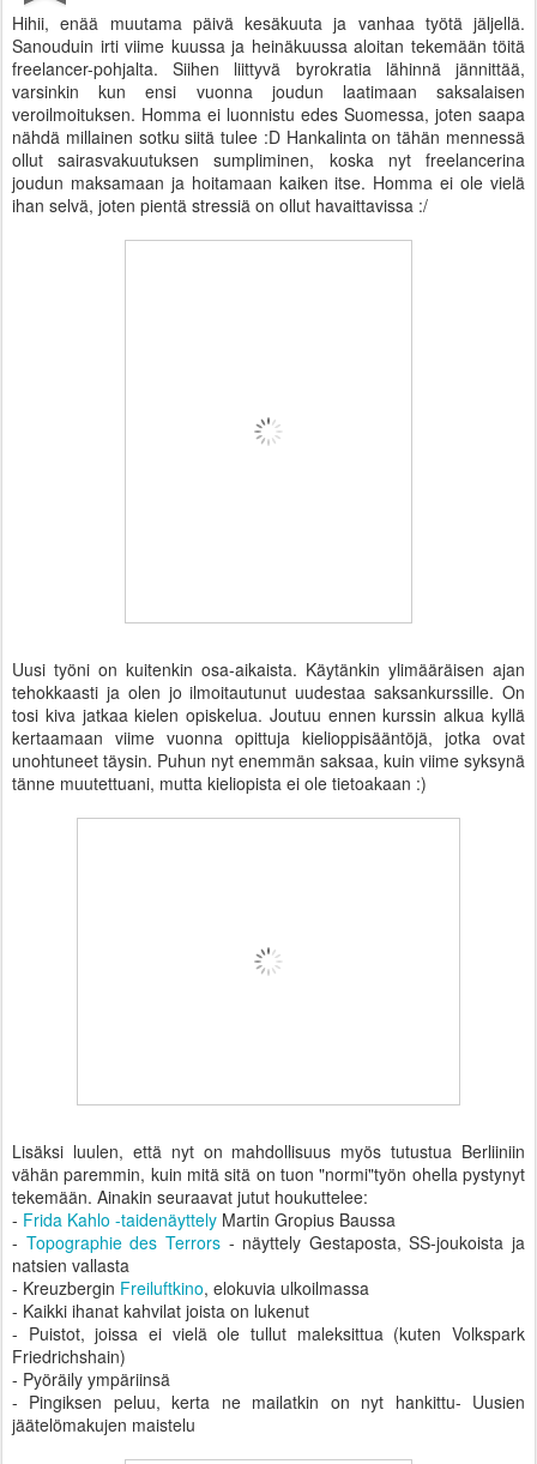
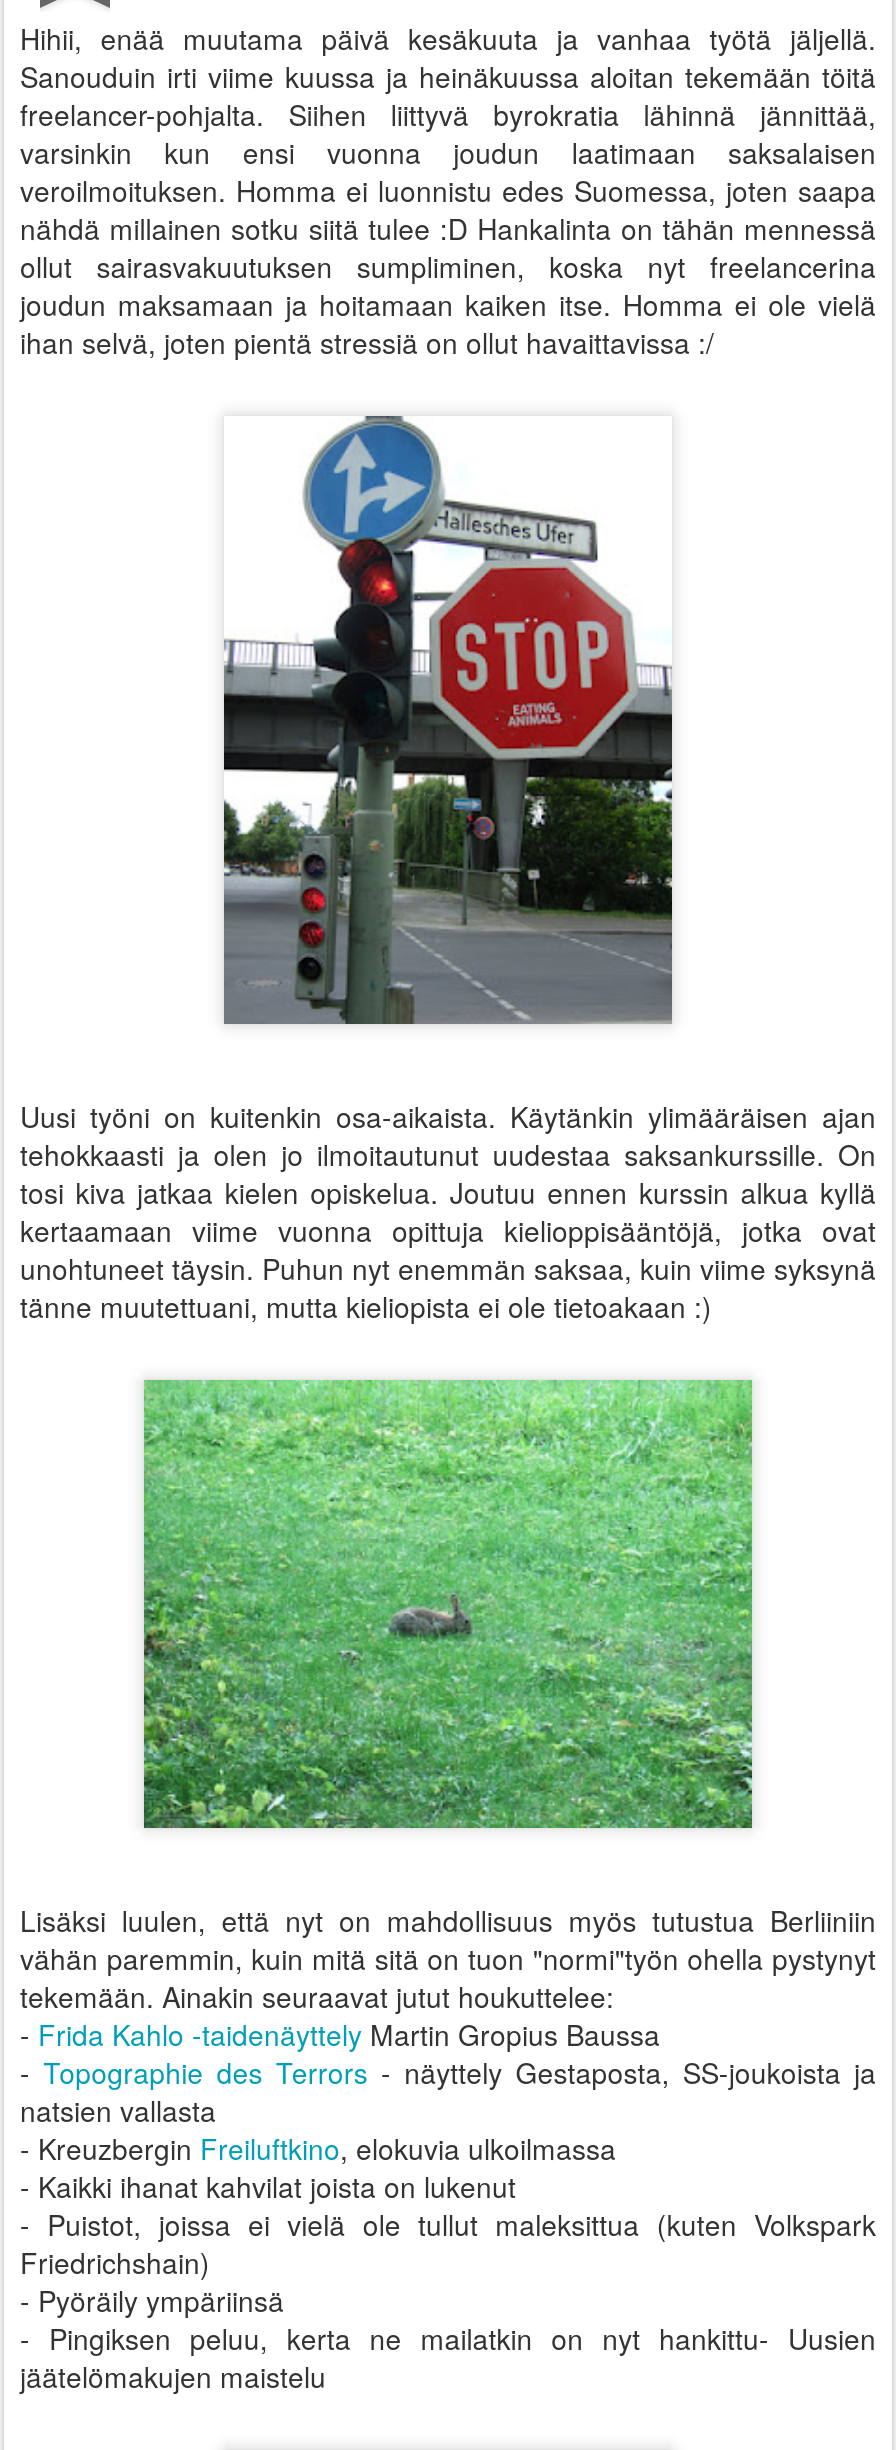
+ [image]

+ [image]
